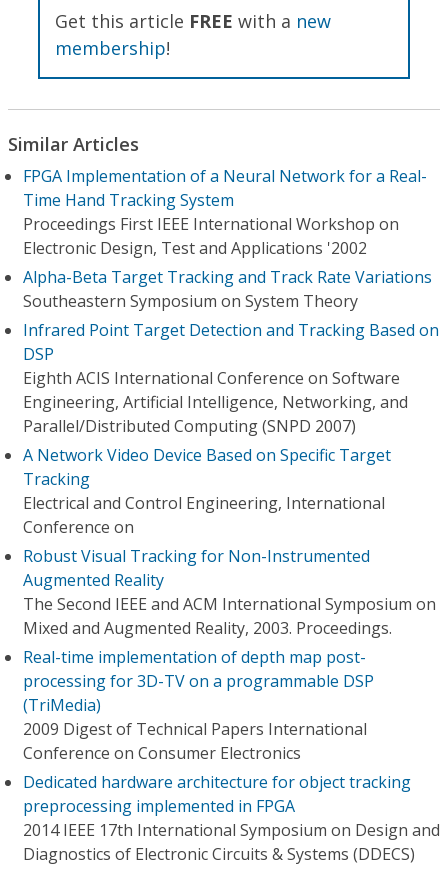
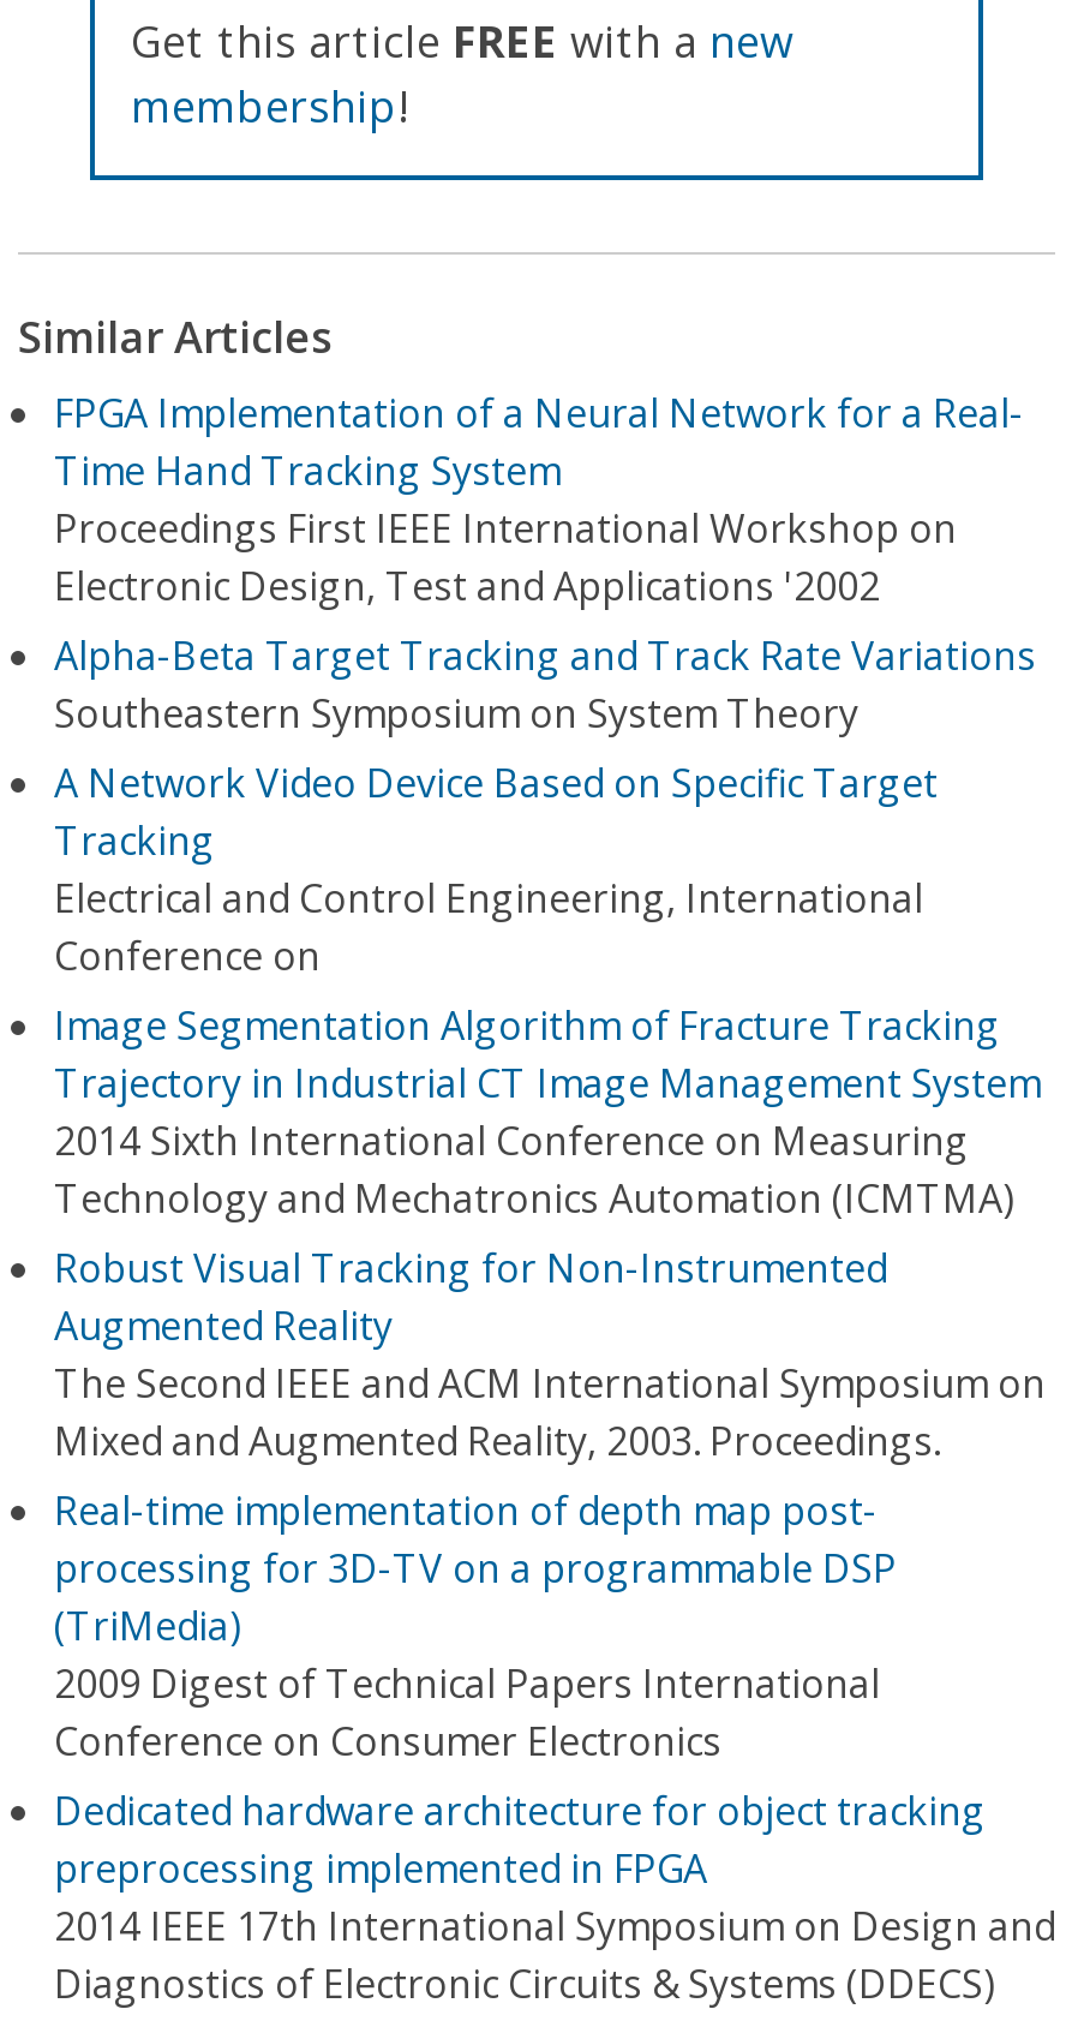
- Infrared Point Target Detection and Tracking Based on
- DSP
- Eighth ACIS International Conference on Software
- Engineering, Artificial Intelligence, Networking, and
- Parallel/Distributed Computing (SNPD 2007)

moved up: A Network Video Device Based on Specific Target | Tracking | Electrical and Control Engineering, International | Conference on

+ Image Segmentation Algorithm of Fracture Tracking
+ Trajectory in Industrial CT Image Management System
+ 2014 Sixth International Conference on Measuring
+ Technology and Mechatronics Automation (ICMTMA)
